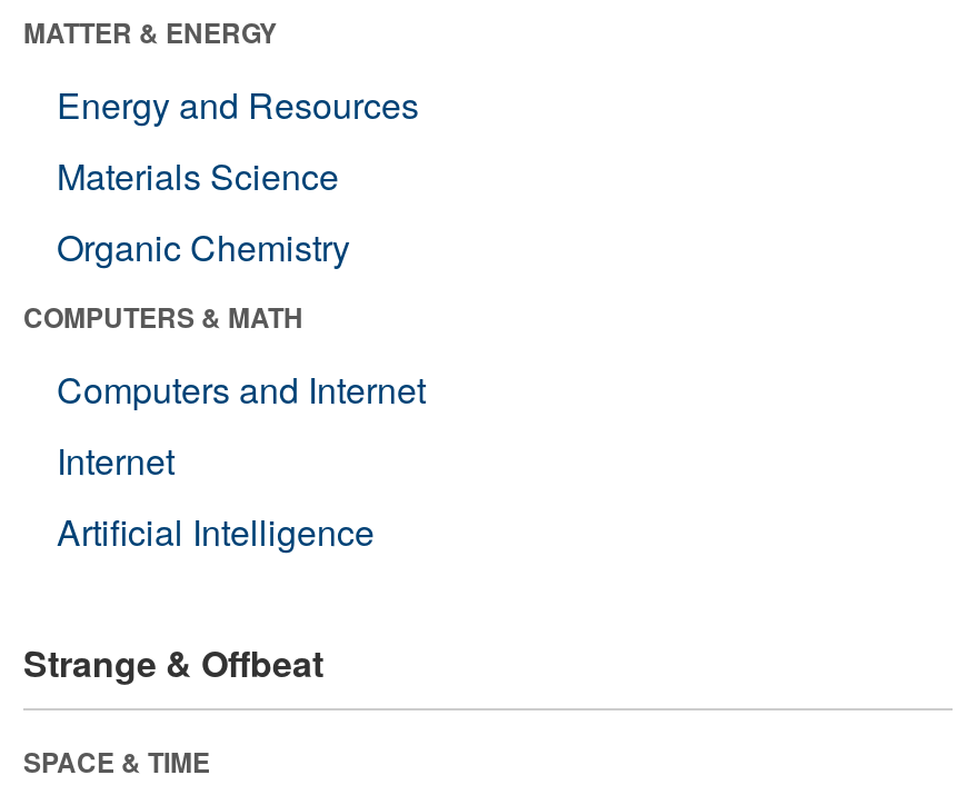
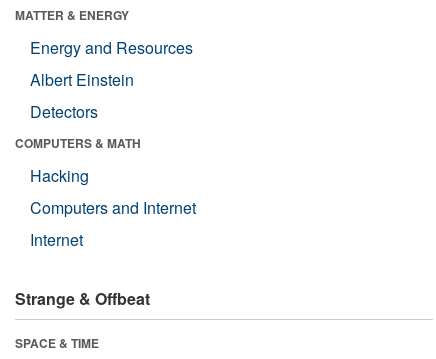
- Materials Science
- Organic Chemistry
+ Albert Einstein
+ Detectors

+ Hacking

moved down: Computers and Internet | Internet

- Artificial Intelligence
